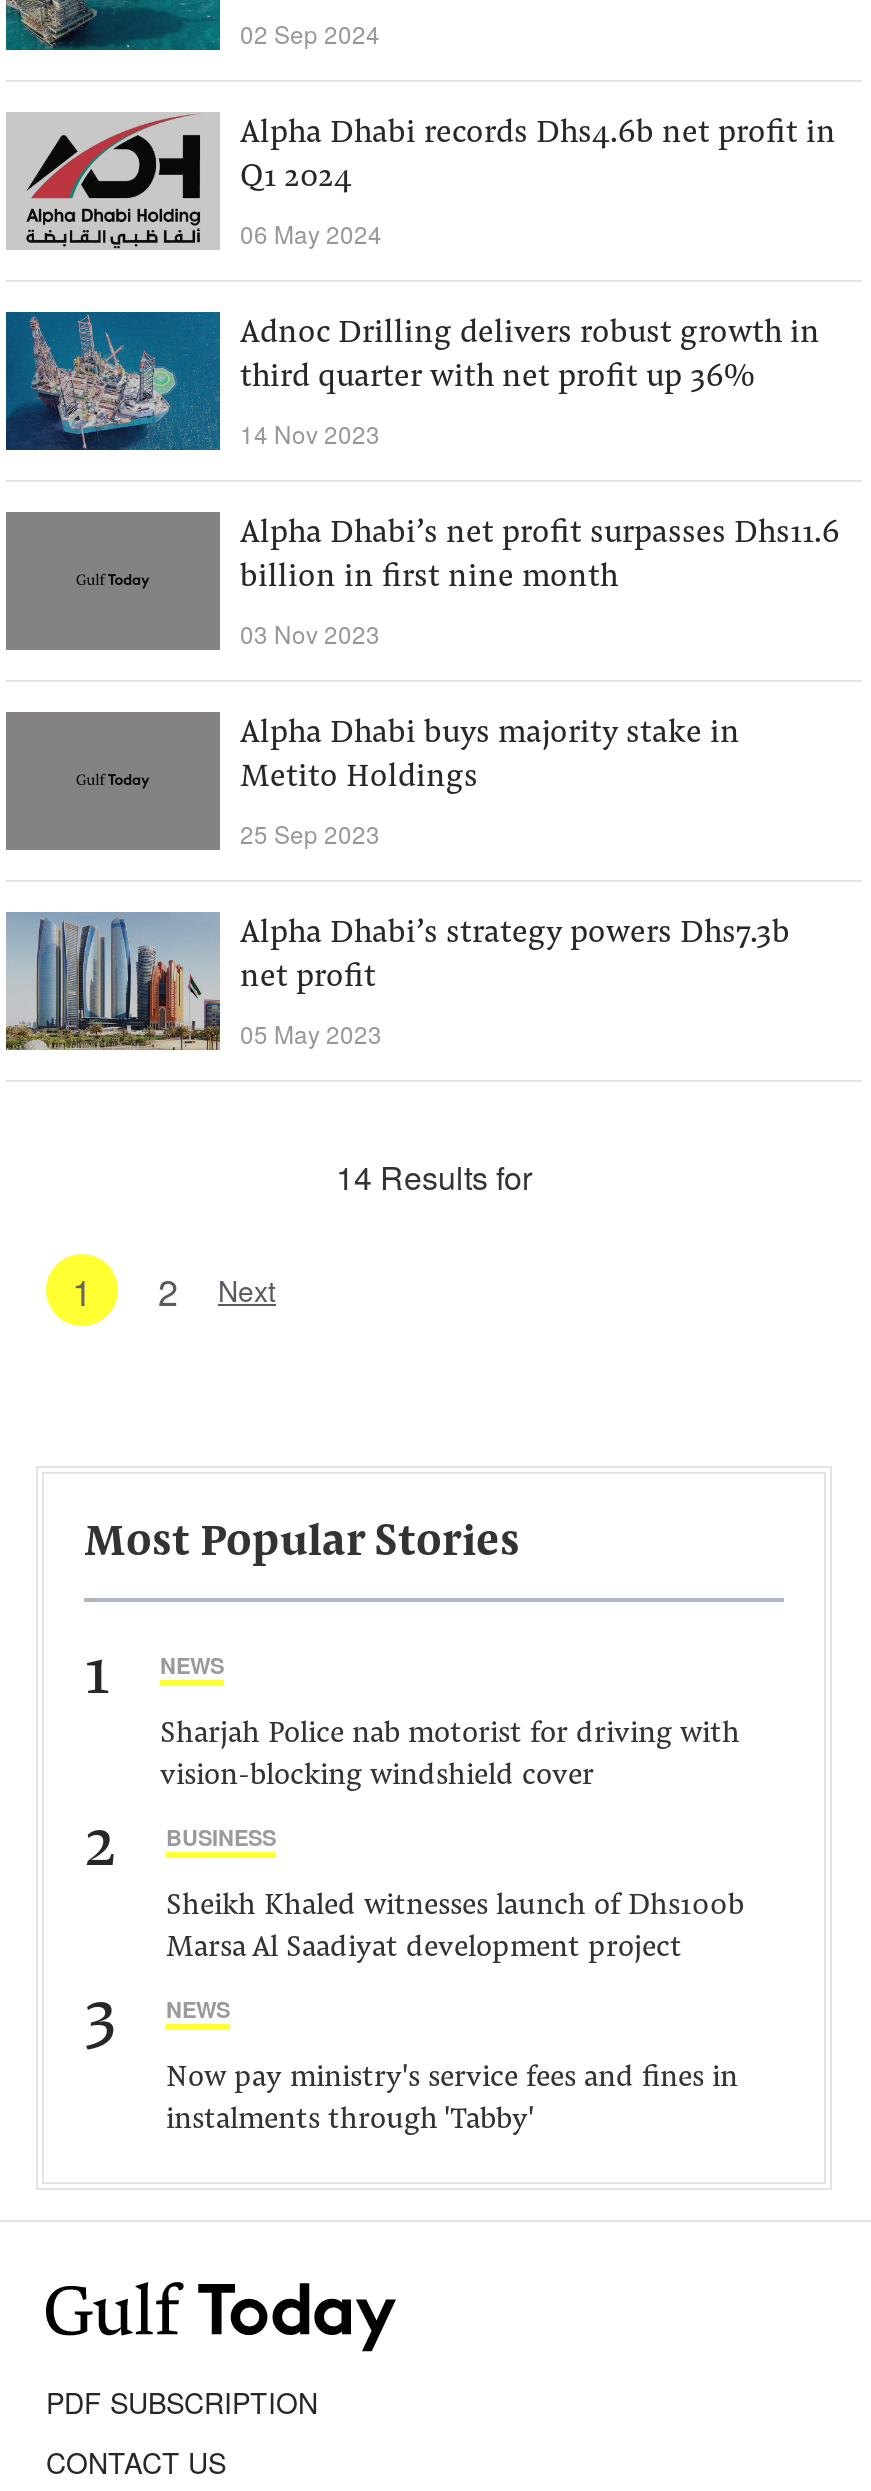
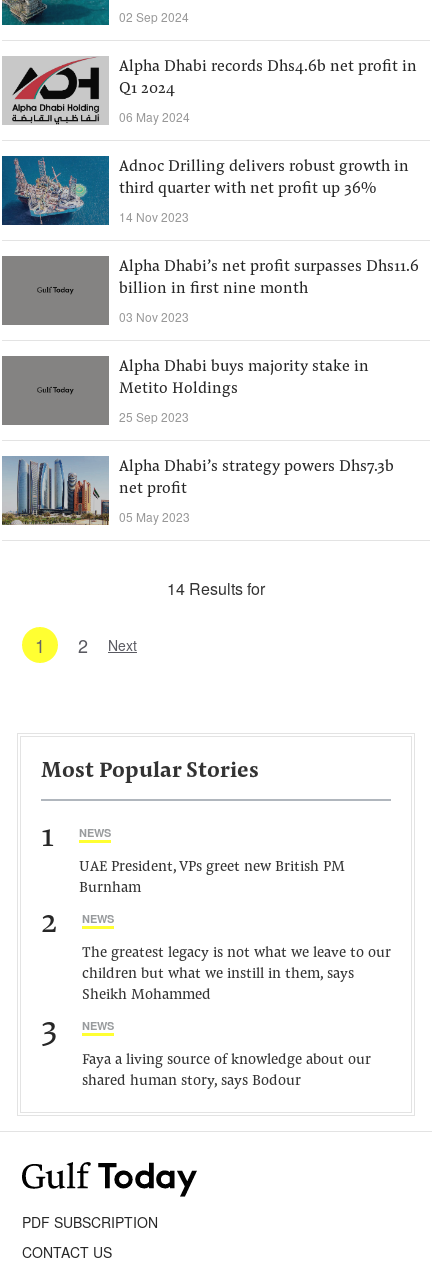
- Sharjah Police nab motorist for driving with
- vision-blocking windshield cover
+ UAE President, VPs greet new British PM
+ Burnham

- BUSINESS
+ NEWS

- Sheikh Khaled witnesses launch of Dhs100b
- Marsa Al Saadiyat development project
+ The greatest legacy is not what we leave to our
+ children but what we instill in them, says
+ Sheikh Mohammed

- Now pay ministry's service fees and fines in
- instalments through 'Tabby'
+ Faya a living source of knowledge about our
+ shared human story, says Bodour
